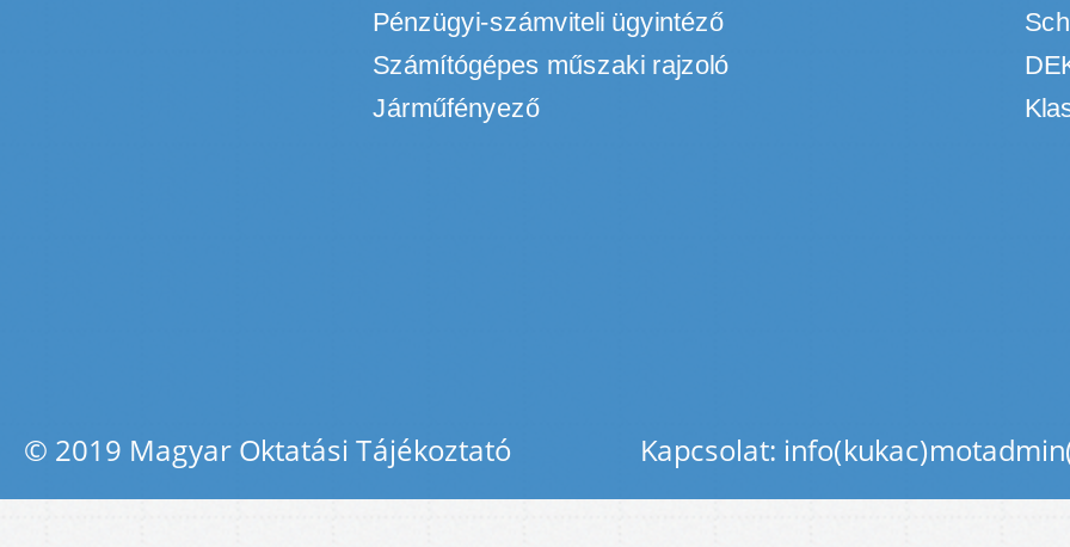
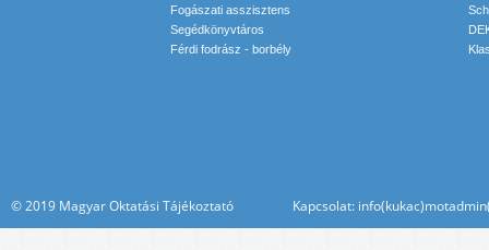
- Pénzügyi-számviteli ügyintéző
+ Fogászati asszisztens

- Számítógépes műszaki rajzoló
+ Segédkönyvtáros

- Járműfényező
+ Férdi fodrász - borbély
